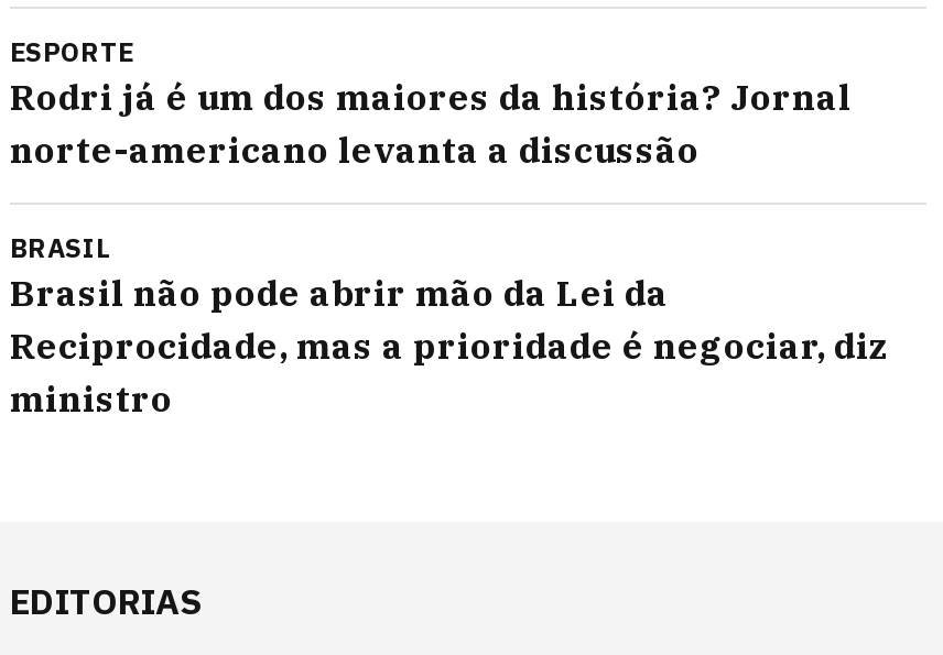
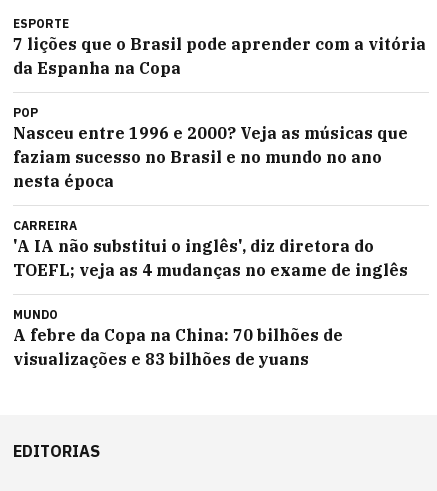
- Rodri já é um dos maiores da história? Jornal
- norte-americano levanta a discussão
- BRASIL
- Brasil não pode abrir mão da Lei da
- Reciprocidade, mas a prioridade é negociar, diz
- ministro
+ 7 lições que o Brasil pode aprender com a vitória
+ da Espanha na Copa
+ POP
+ Nasceu entre 1996 e 2000? Veja as músicas que
+ faziam sucesso no Brasil e no mundo no ano
+ nesta época
+ CARREIRA
+ 'A IA não substitui o inglês', diz diretora do
+ TOEFL; veja as 4 mudanças no exame de inglês
+ MUNDO
+ A febre da Copa na China: 70 bilhões de
+ visualizações e 83 bilhões de yuans
